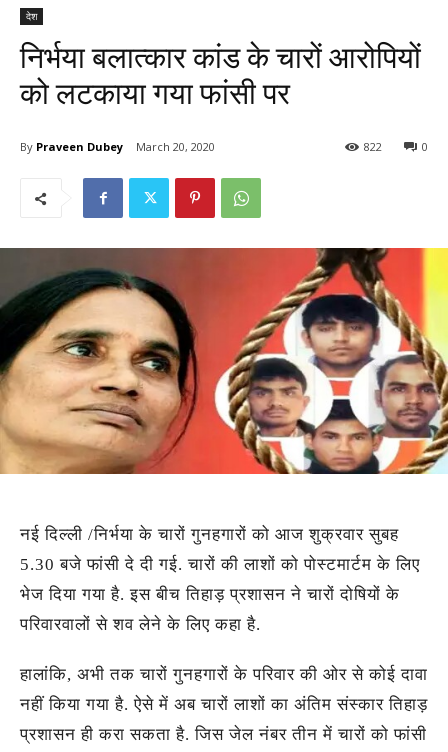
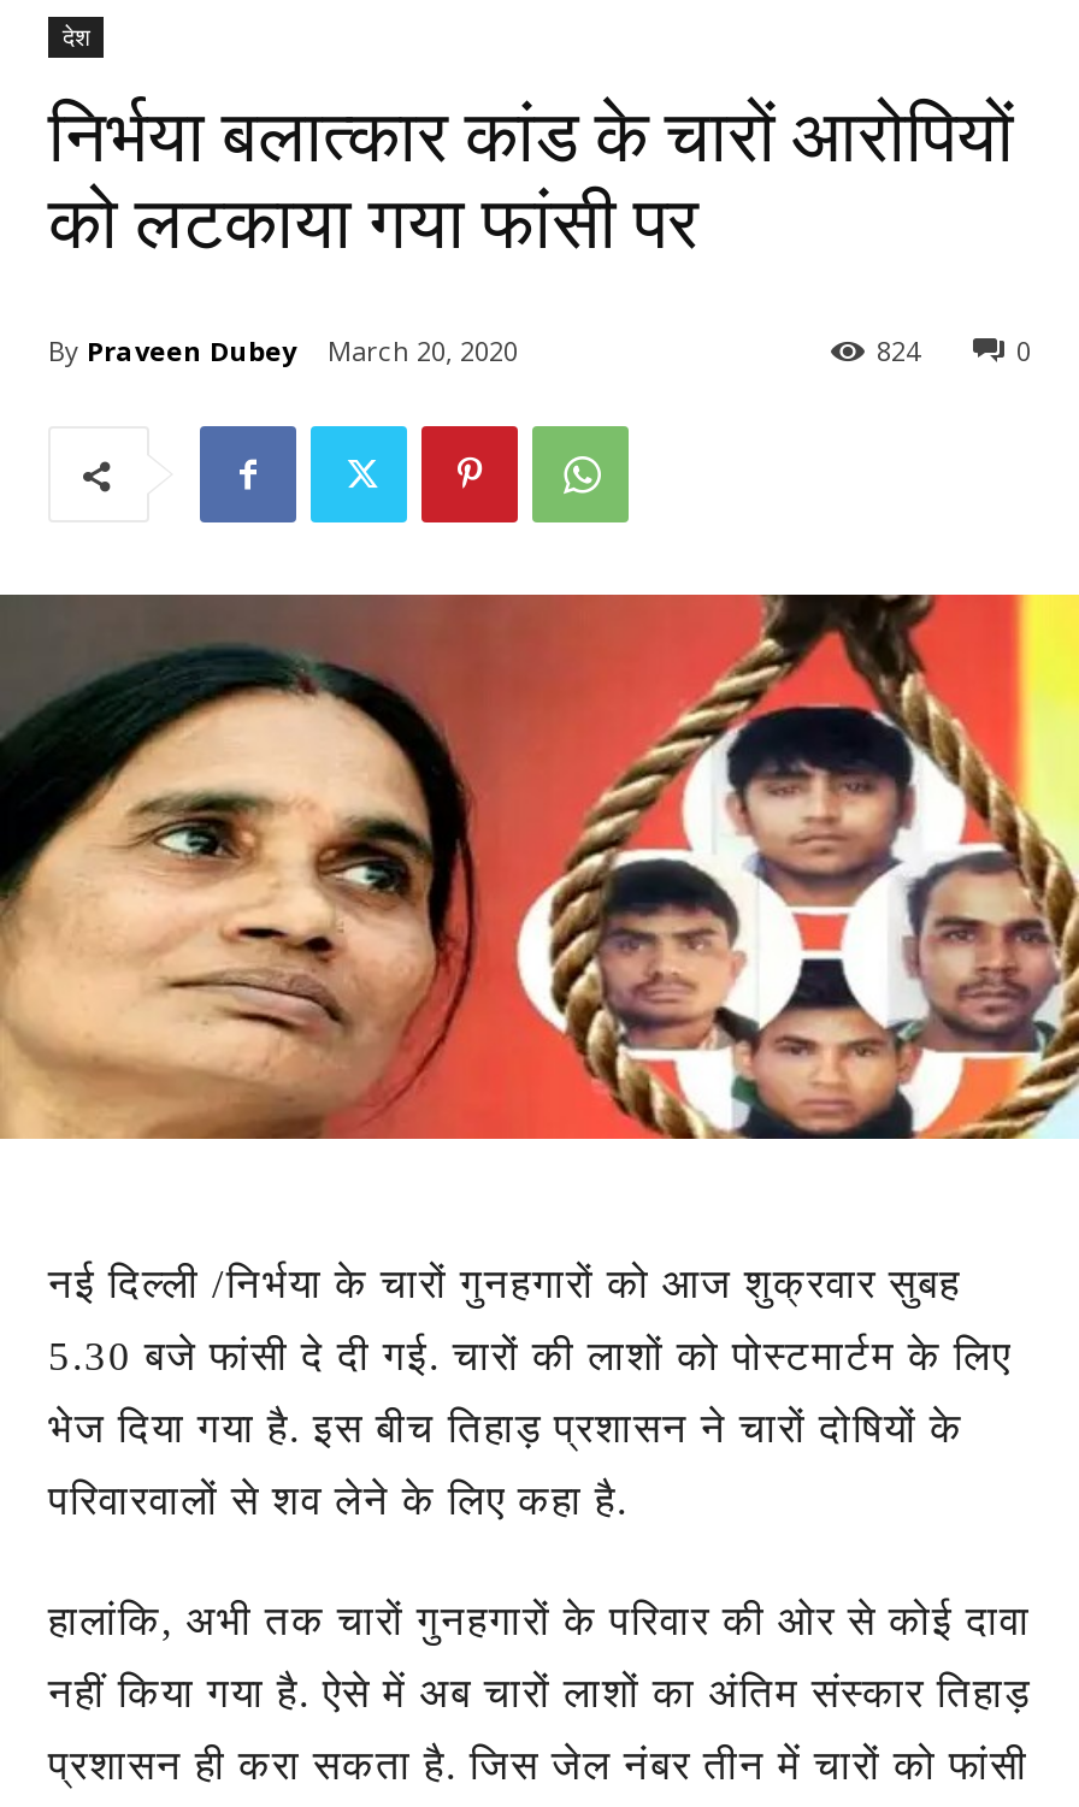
- 822
+ 824
